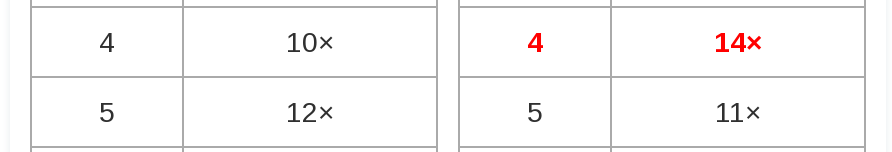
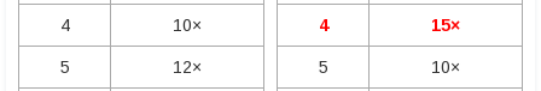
- 14×
+ 15×

- 11×
+ 10×
